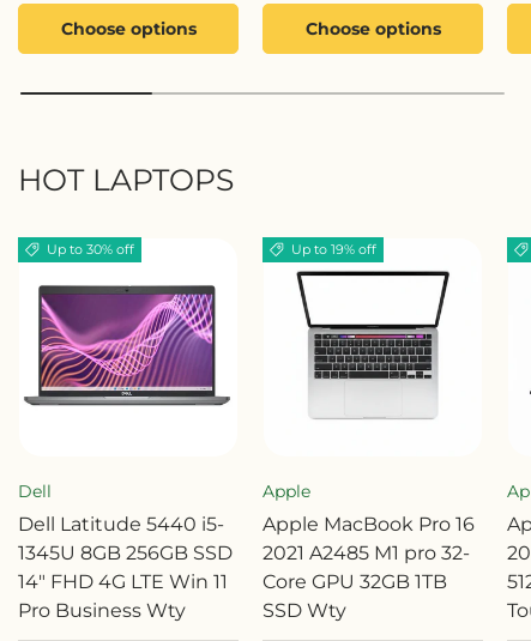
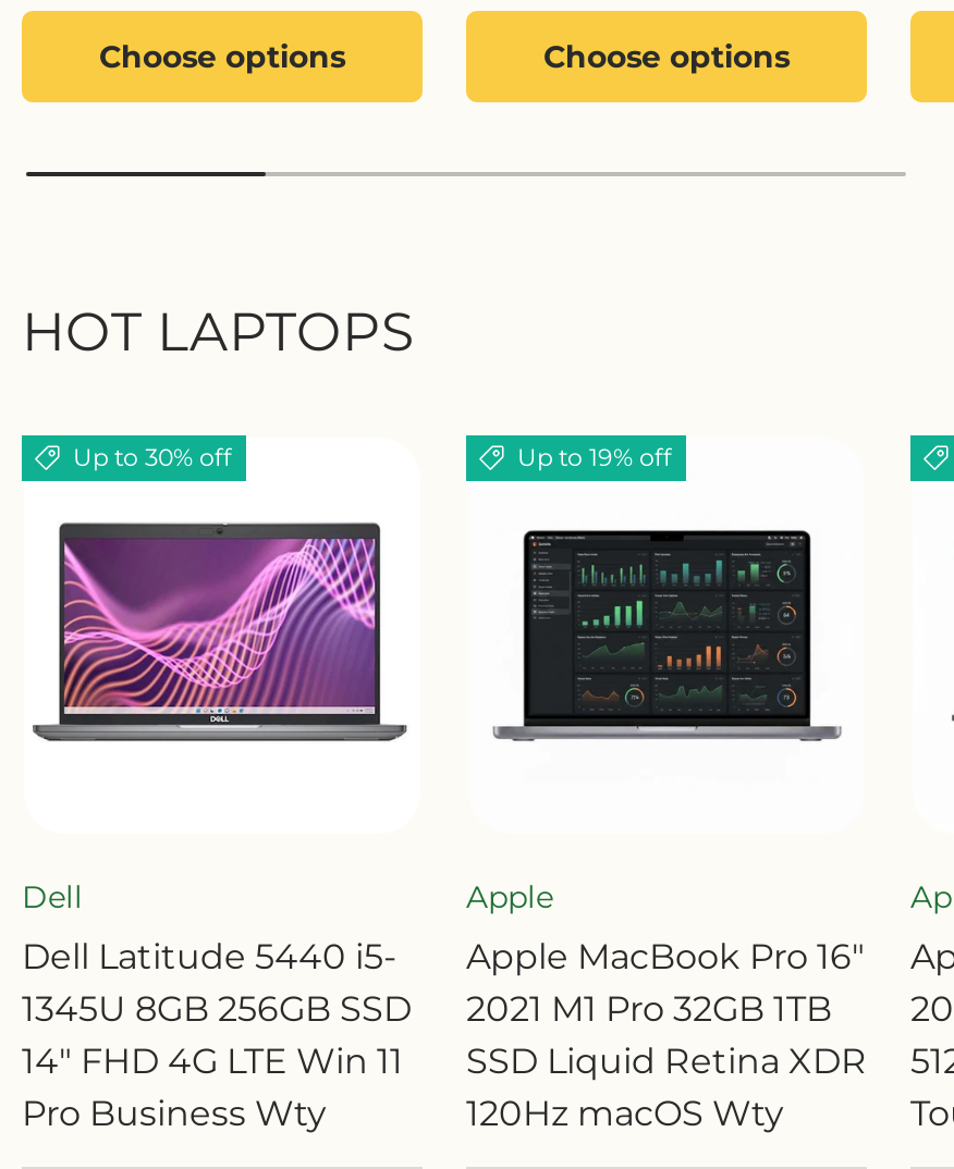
- [image]
+ [image]

- Apple MacBook Pro 16
- 2021 A2485 M1 pro 32-
- Core GPU 32GB 1TB
- SSD Wty
+ Apple MacBook Pro 16"
+ 2021 M1 Pro 32GB 1TB
+ SSD Liquid Retina XDR
+ 120Hz macOS Wty
